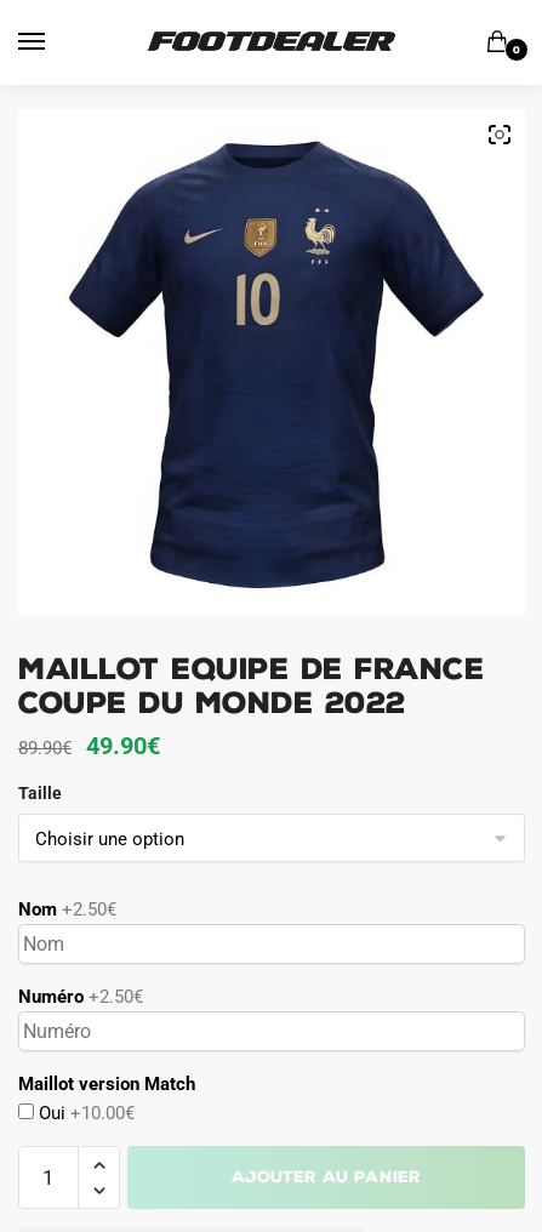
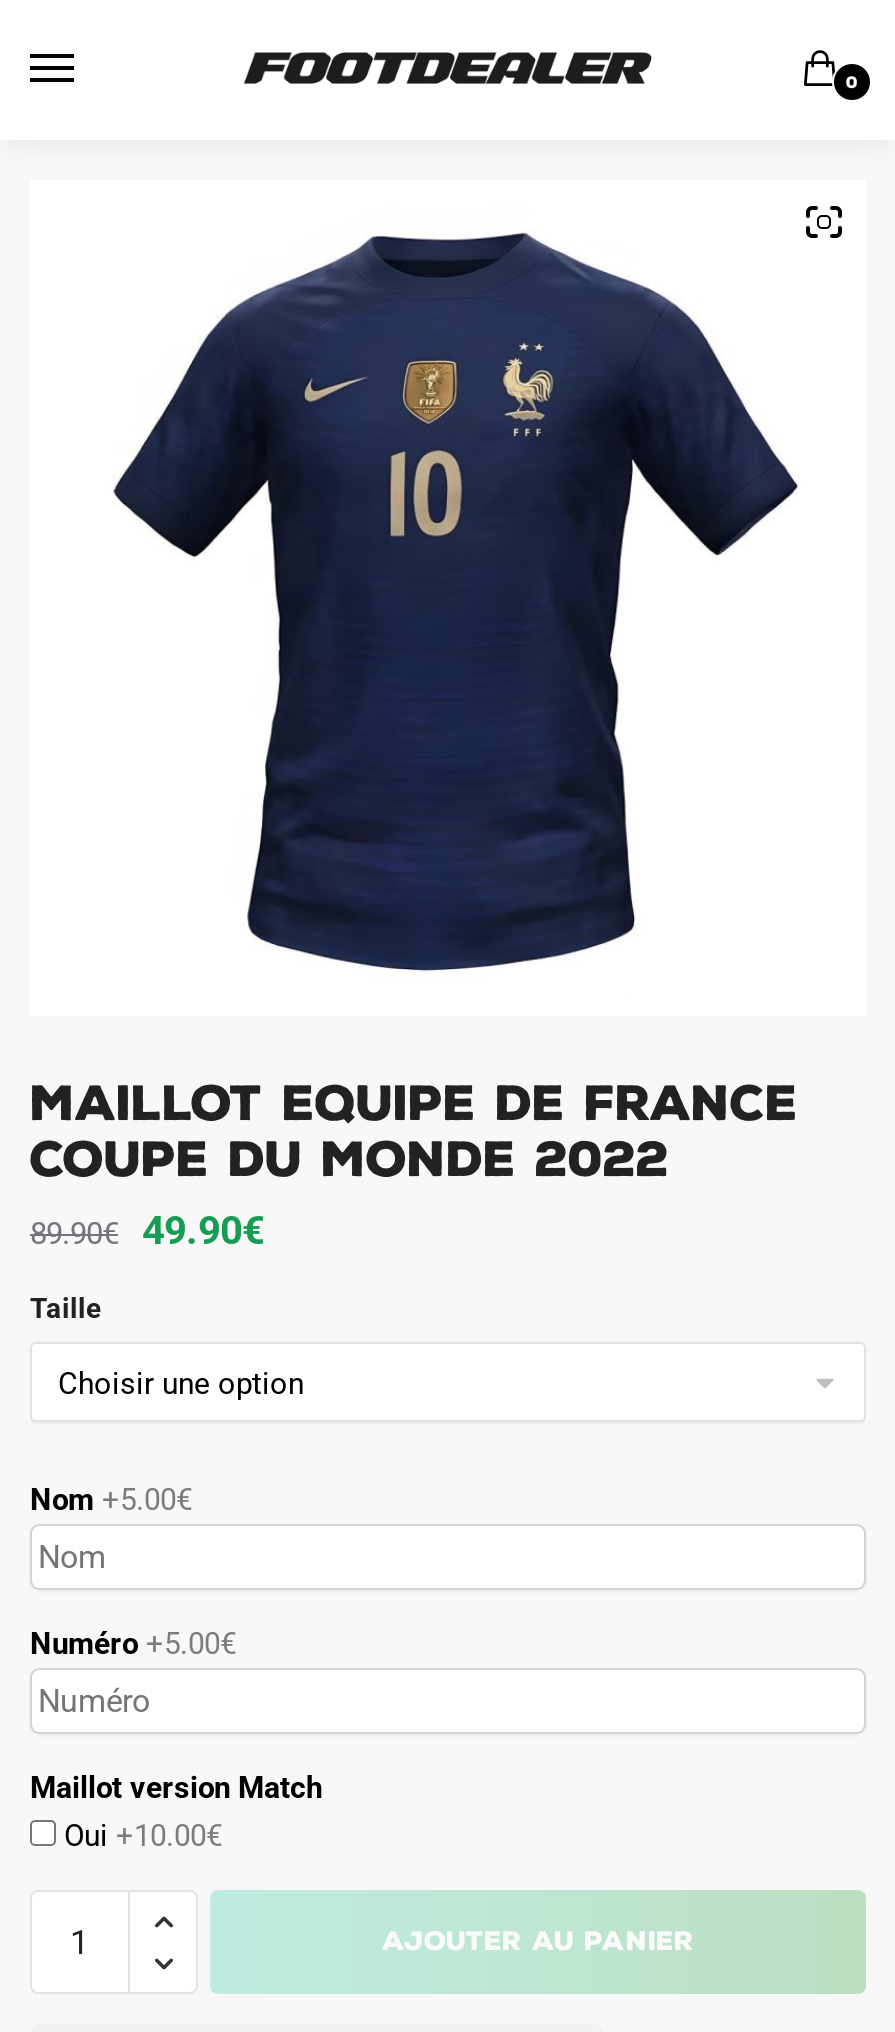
- Nom +2.50€
+ Nom +5.00€

- Numéro +2.50€
+ Numéro +5.00€
